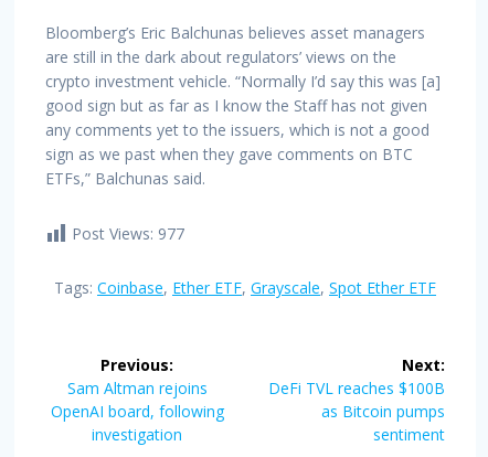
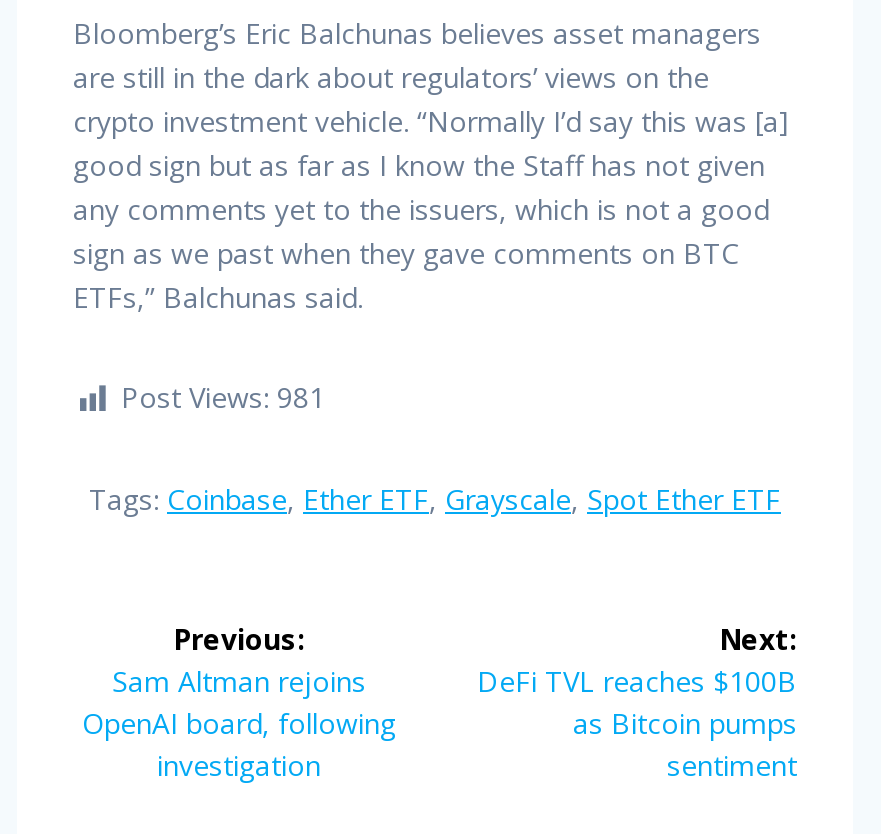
- Post Views: 977
+ Post Views: 981
